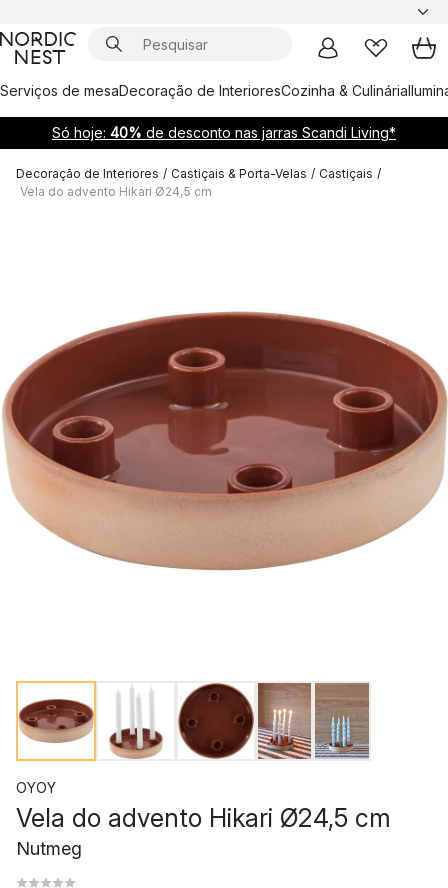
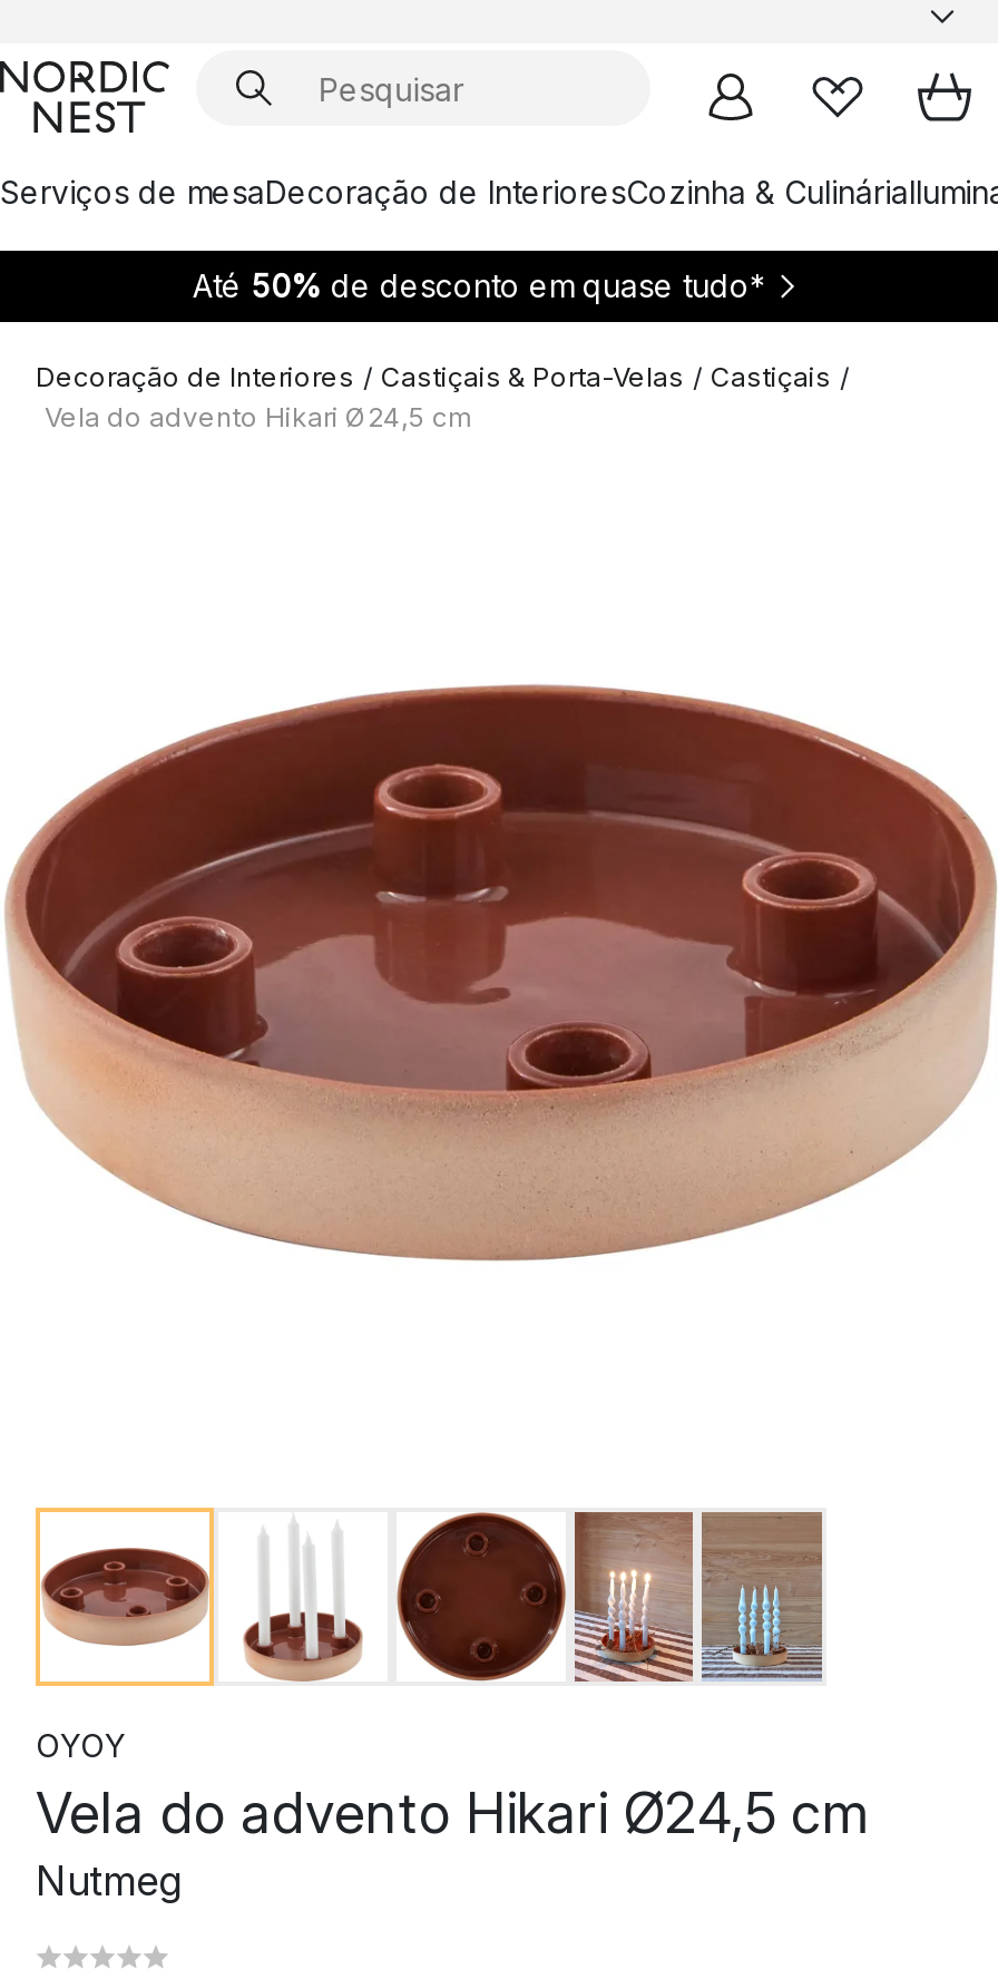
- Só hoje: 40% de desconto nas jarras Scandi Living*
+ Até 50% de desconto em quase tudo*
